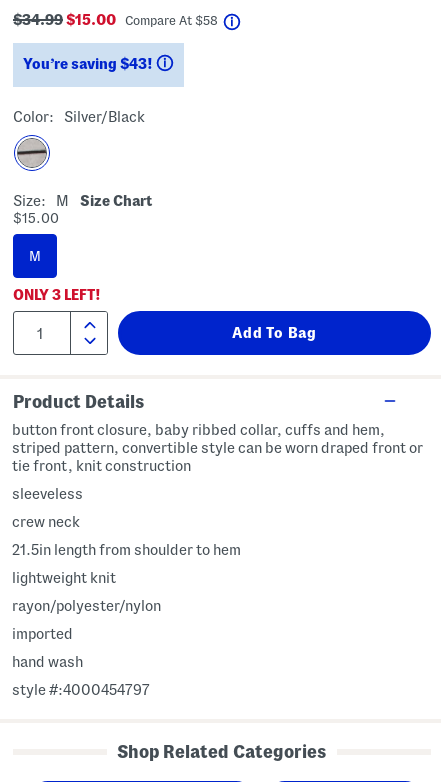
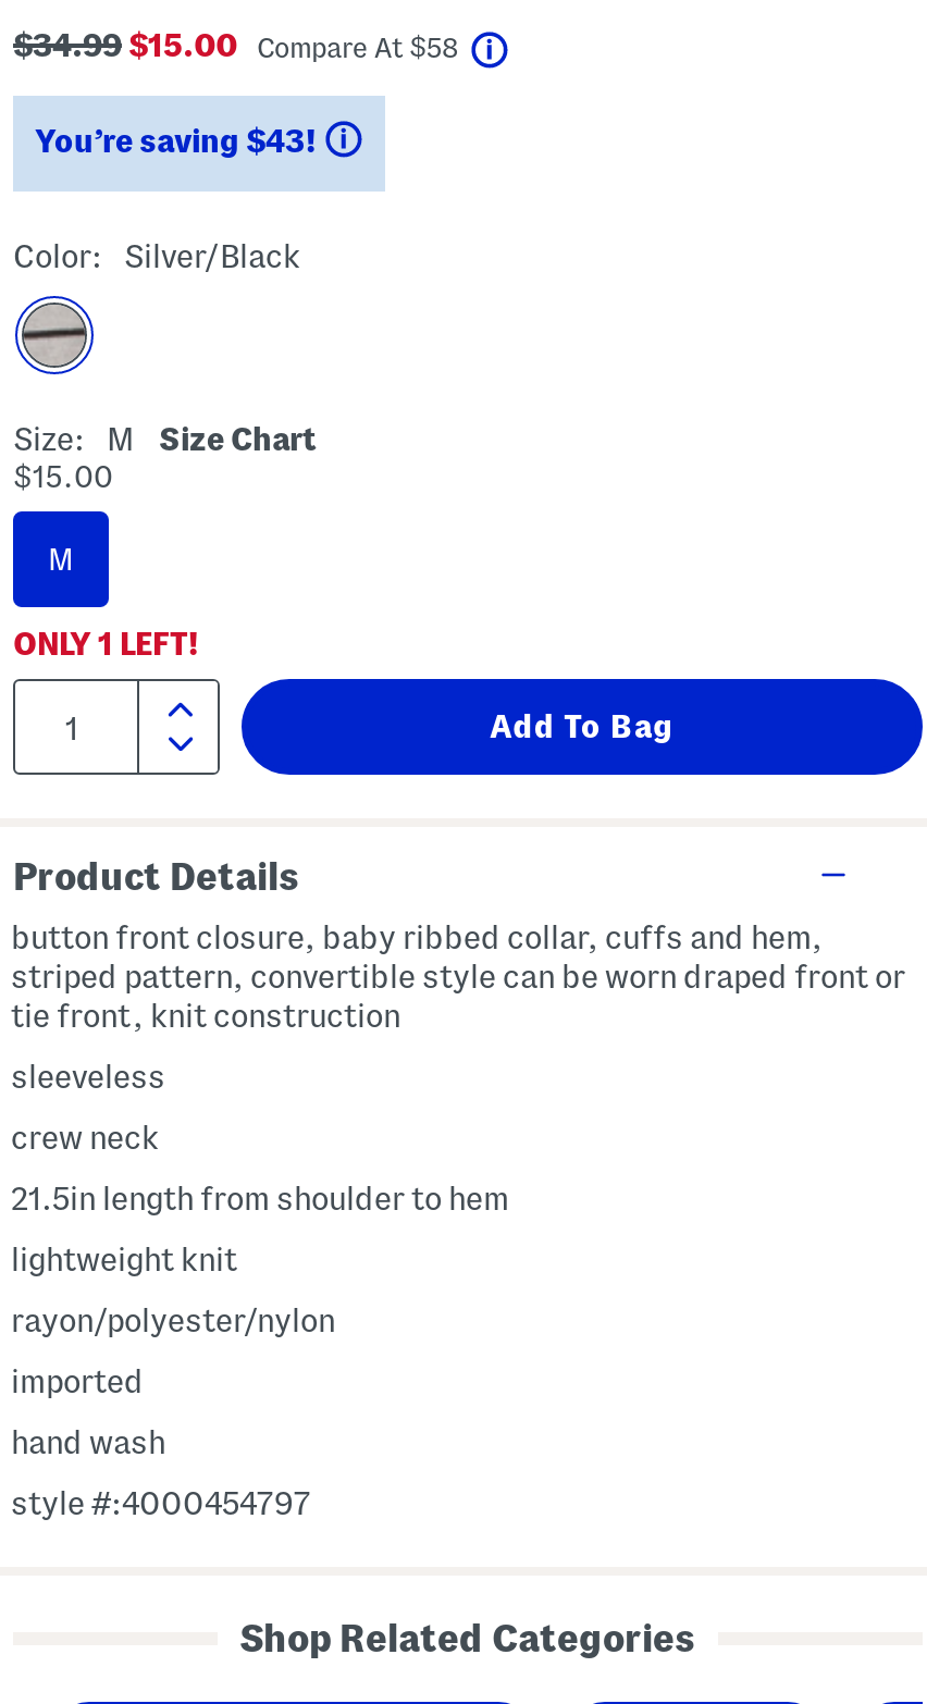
- ONLY 3 LEFT!
+ ONLY 1 LEFT!
